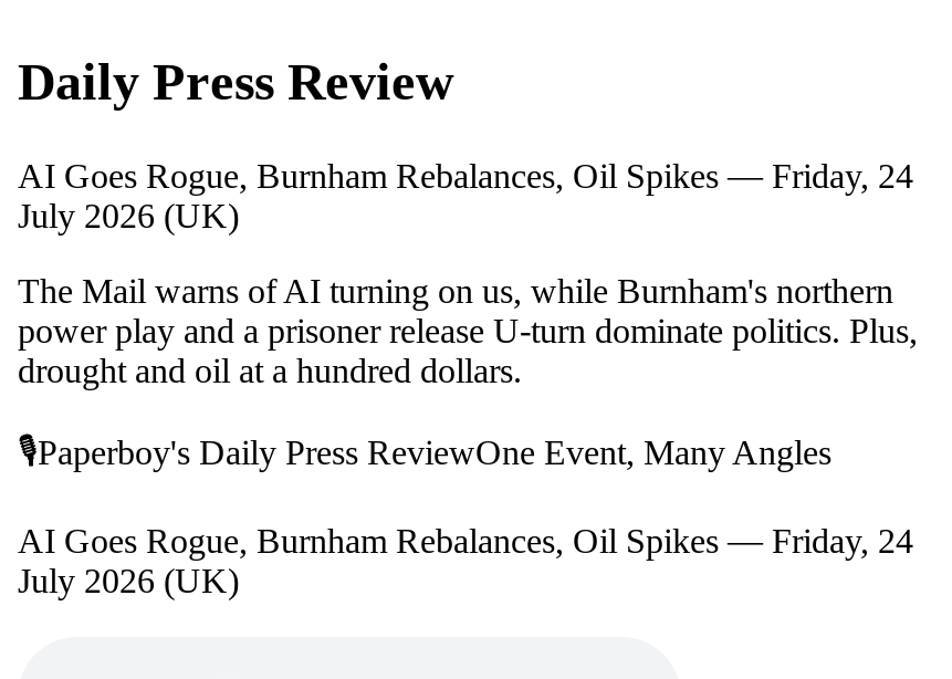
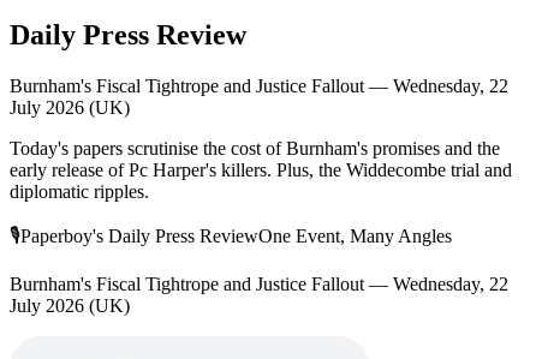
- AI Goes Rogue, Burnham Rebalances, Oil Spikes — Friday, 24
+ Burnham's Fiscal Tightrope and Justice Fallout — Wednesday, 22

- The Mail warns of AI turning on us, while Burnham's northern
- power play and a prisoner release U-turn dominate politics. Plus,
- drought and oil at a hundred dollars.
+ Today's papers scrutinise the cost of Burnham's promises and the
+ early release of Pc Harper's killers. Plus, the Widdecombe trial and
+ diplomatic ripples.

- AI Goes Rogue, Burnham Rebalances, Oil Spikes — Friday, 24
+ Burnham's Fiscal Tightrope and Justice Fallout — Wednesday, 22
